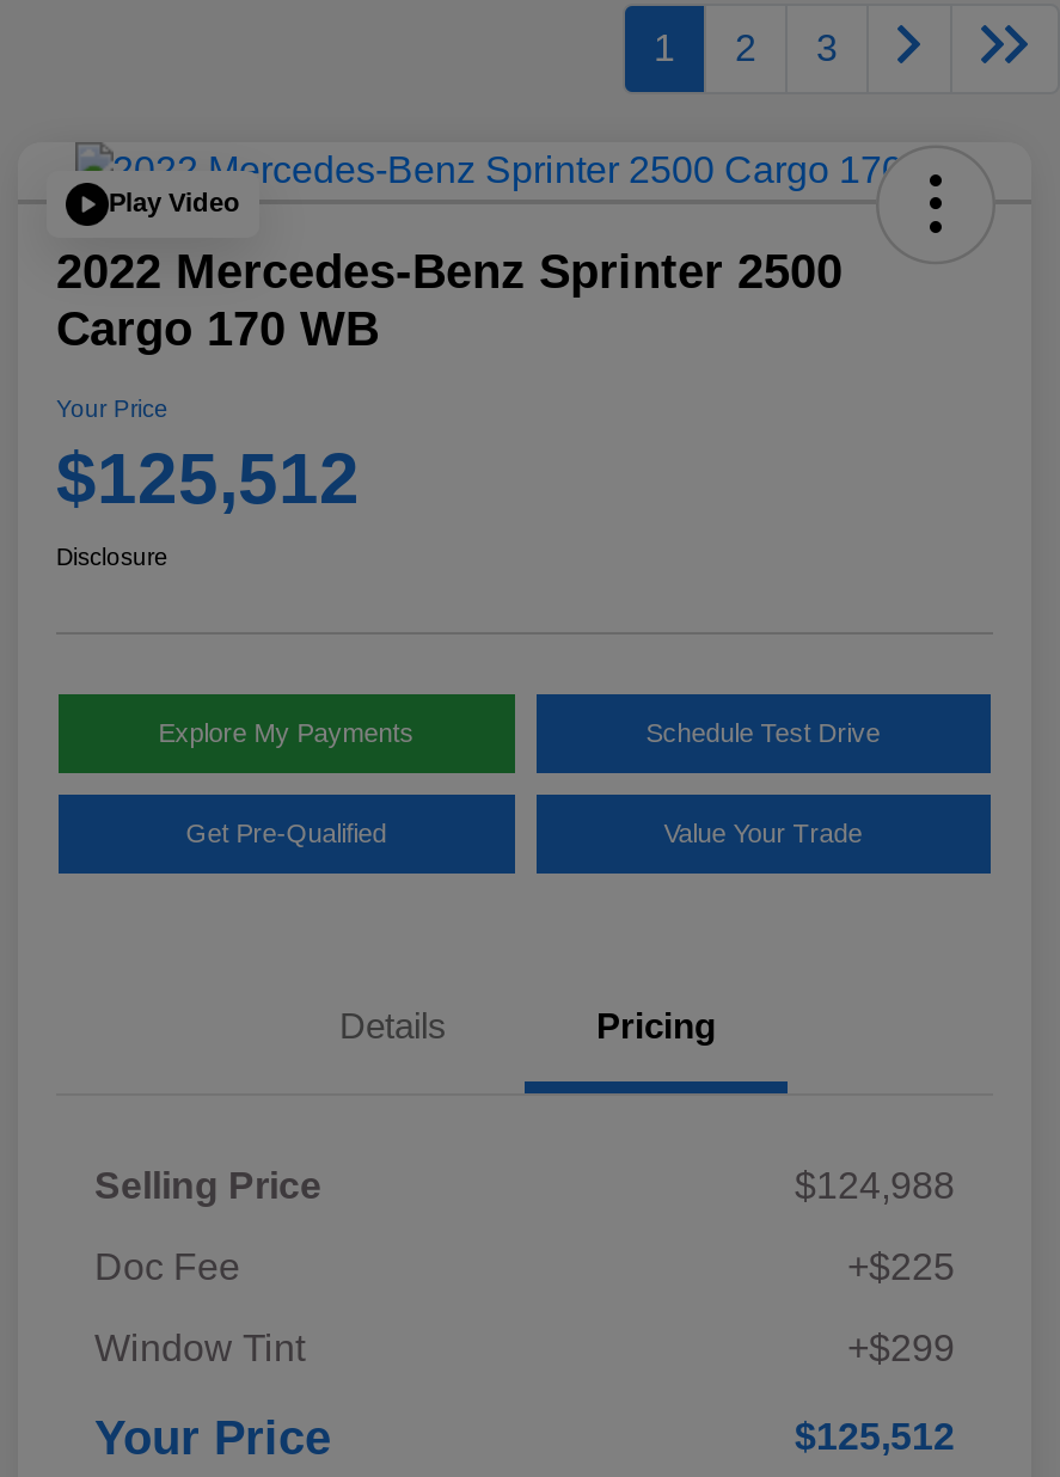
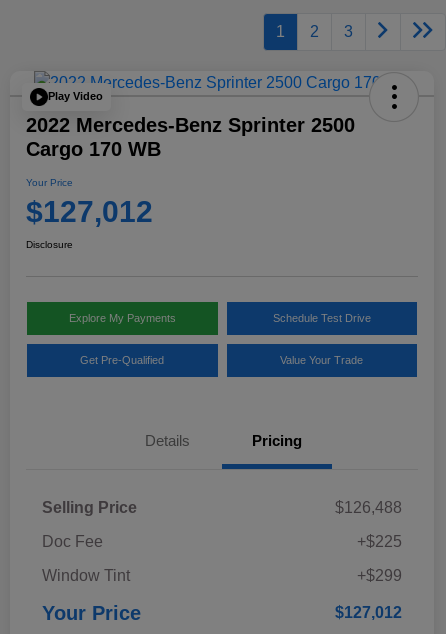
- $125,512
+ $127,012

- $124,988
+ $126,488

- $125,512
+ $127,012
